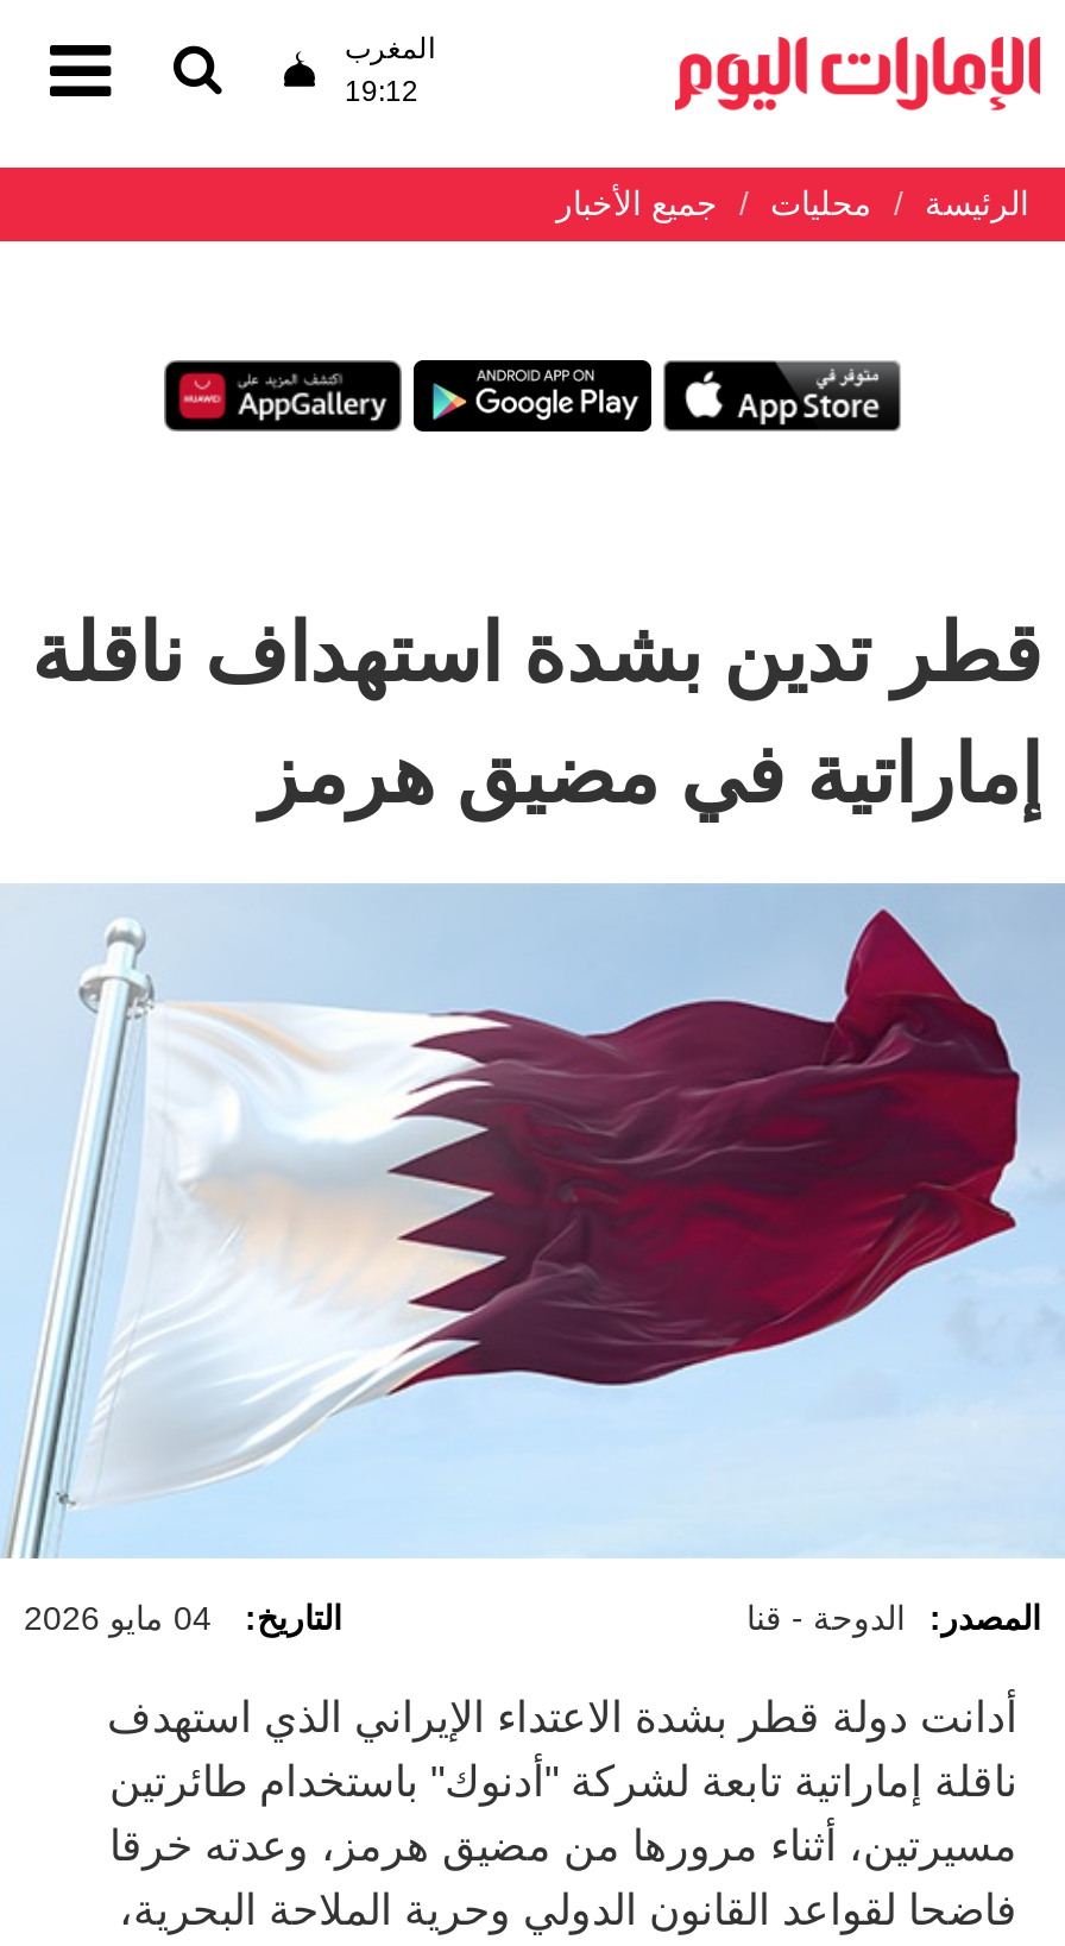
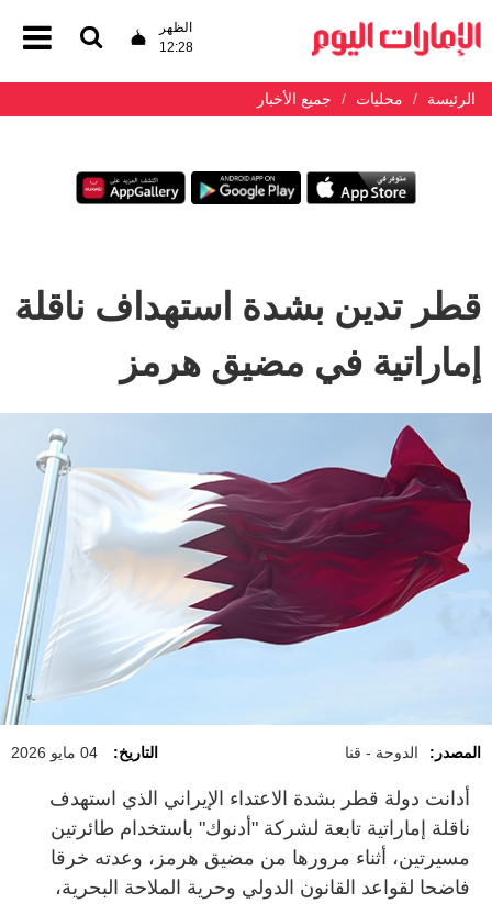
- المغرب
- 19:12
+ الظهر
+ 12:28
